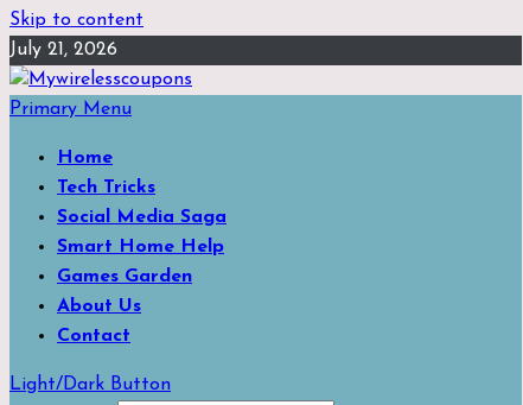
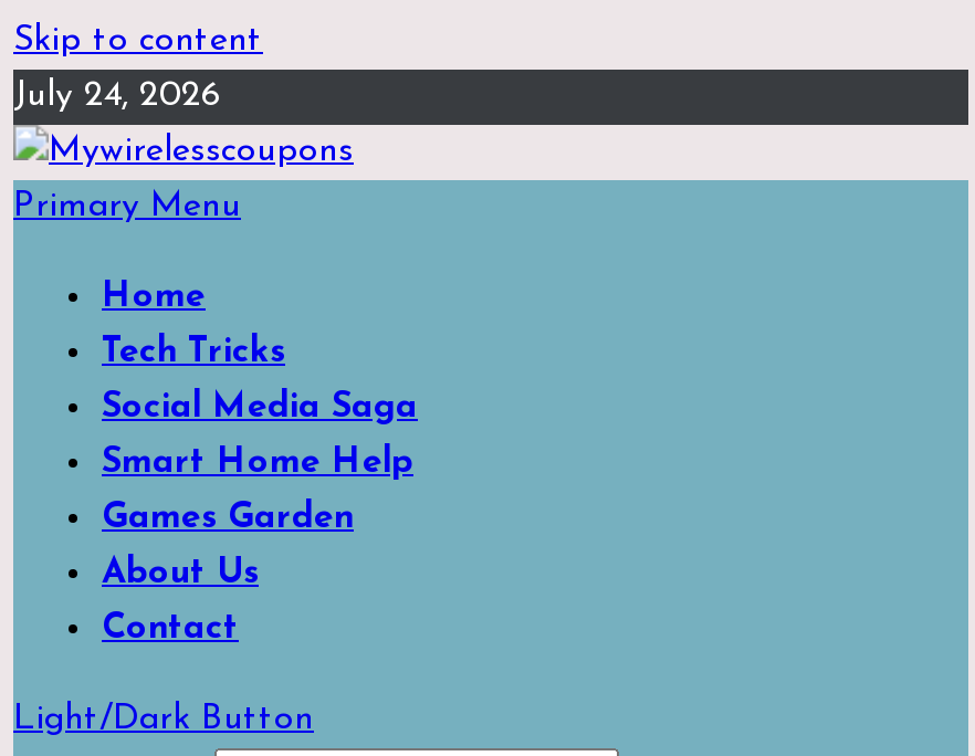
- July 21, 2026
+ July 24, 2026
